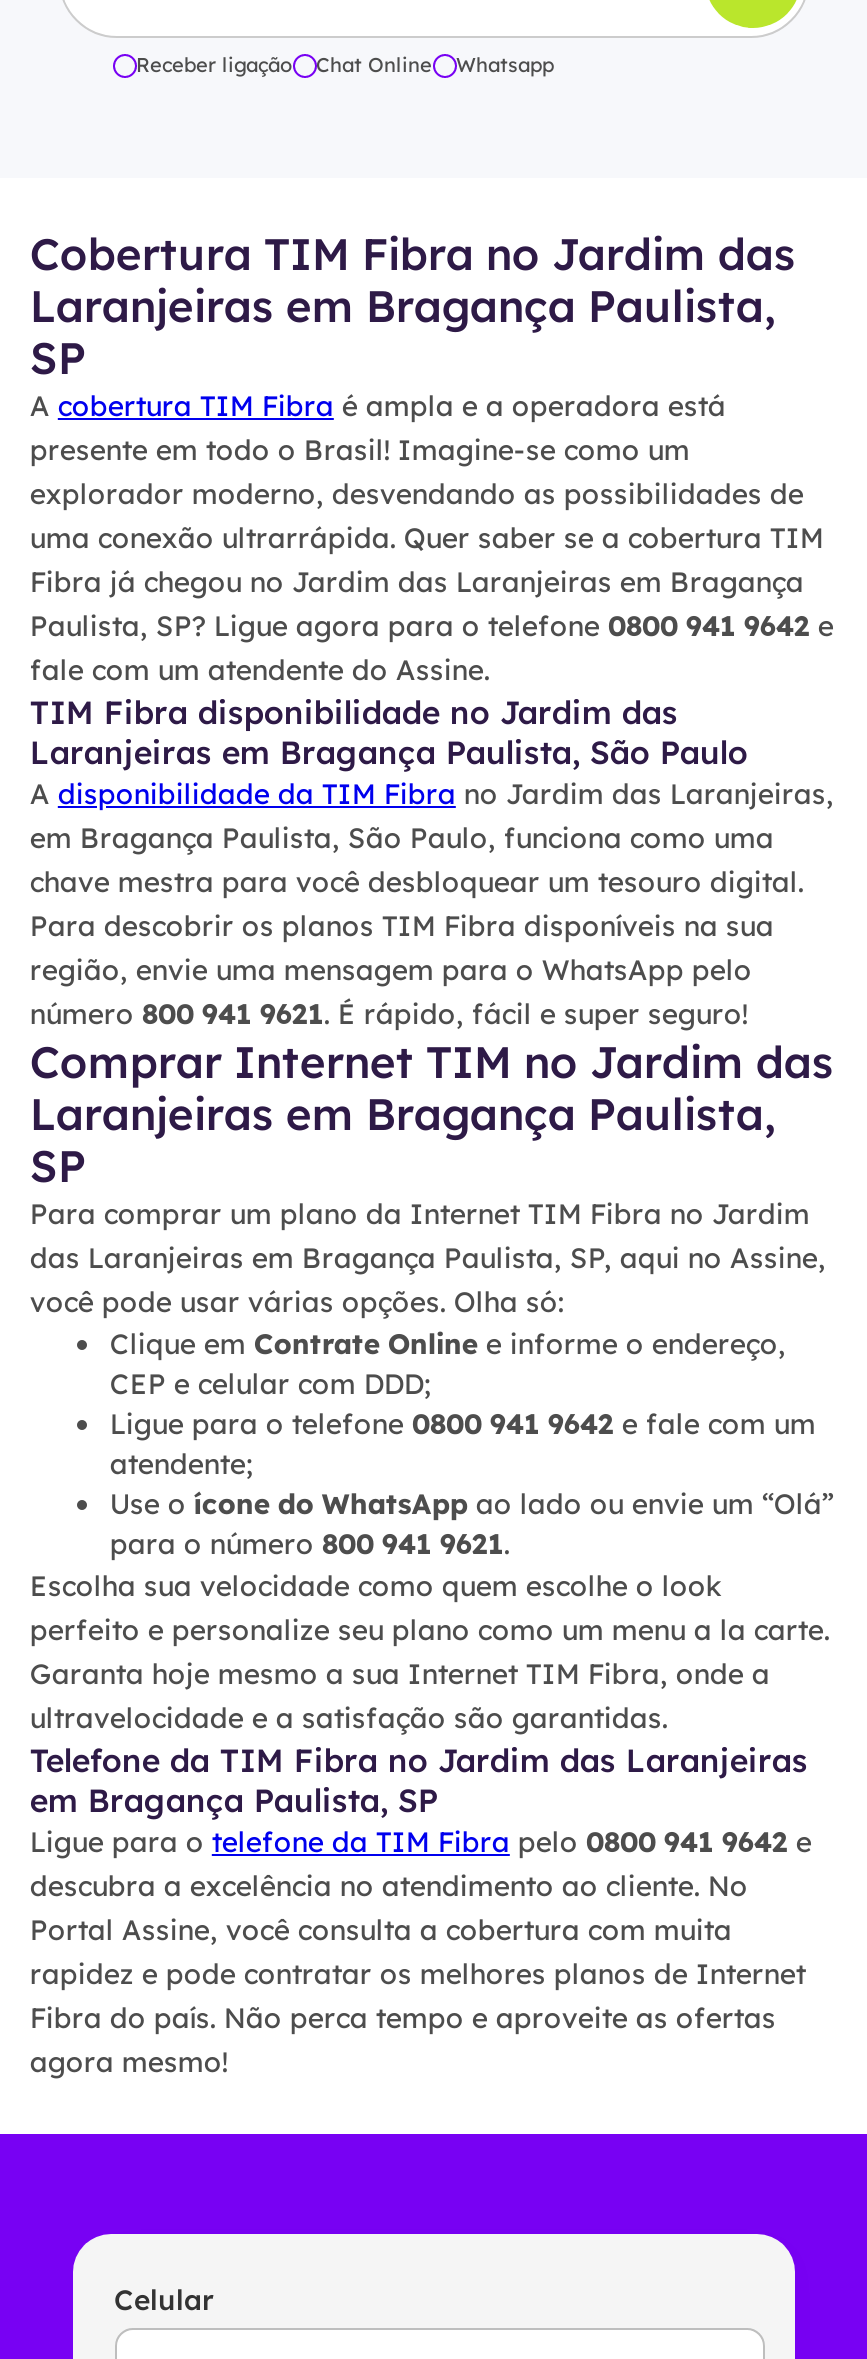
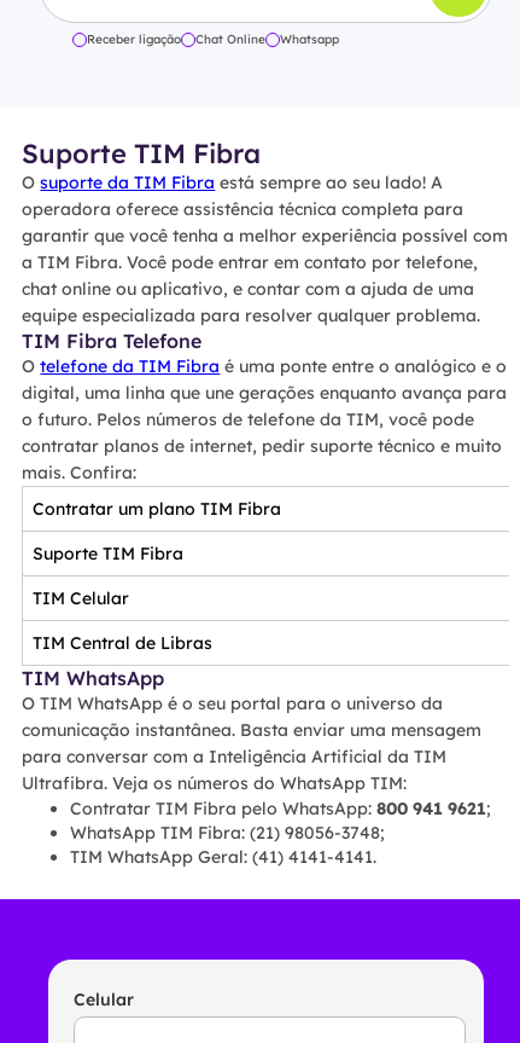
- Cobertura TIM Fibra no Jardim das
- Laranjeiras em Bragança Paulista,
- SP
- A cobertura TIM Fibra é ampla e a operadora está
- presente em todo o Brasil! Imagine-se como um
- explorador moderno, desvendando as possibilidades de
- uma conexão ultrarrápida. Quer saber se a cobertura TIM
- Fibra já chegou no Jardim das Laranjeiras em Bragança
- Paulista, SP? Ligue agora para o telefone 0800 941 9642 e
- fale com um atendente do Assine.
- TIM Fibra disponibilidade no Jardim das
- Laranjeiras em Bragança Paulista, São Paulo
- A disponibilidade da TIM Fibra no Jardim das Laranjeiras,
- em Bragança Paulista, São Paulo, funciona como uma
- chave mestra para você desbloquear um tesouro digital.
- Para descobrir os planos TIM Fibra disponíveis na sua
- região, envie uma mensagem para o WhatsApp pelo
- número 800 941 9621. É rápido, fácil e super seguro!
- Comprar Internet TIM no Jardim das
- Laranjeiras em Bragança Paulista,
- SP
- Para comprar um plano da Internet TIM Fibra no Jardim
- das Laranjeiras em Bragança Paulista, SP, aqui no Assine,
- você pode usar várias opções. Olha só:
- Clique em Contrate Online e informe o endereço,
- CEP e celular com DDD;
- Ligue para o telefone 0800 941 9642 e fale com um
- atendente;
- Use o ícone do WhatsApp ao lado ou envie um “Olá”
- para o número 800 941 9621.
- Escolha sua velocidade como quem escolhe o look
- perfeito e personalize seu plano como um menu a la carte.
- Garanta hoje mesmo a sua Internet TIM Fibra, onde a
- ultravelocidade e a satisfação são garantidas.
- Telefone da TIM Fibra no Jardim das Laranjeiras
- em Bragança Paulista, SP
- Ligue para o telefone da TIM Fibra pelo 0800 941 9642 e
- descubra a excelência no atendimento ao cliente. No
- Portal Assine, você consulta a cobertura com muita
- rapidez e pode contratar os melhores planos de Internet
- Fibra do país. Não perca tempo e aproveite as ofertas
- agora mesmo!
+ Suporte TIM Fibra
+ O suporte da TIM Fibra está sempre ao seu lado! A
+ operadora oferece assistência técnica completa para
+ garantir que você tenha a melhor experiência possível com
+ a TIM Fibra. Você pode entrar em contato por telefone,
+ chat online ou aplicativo, e contar com a ajuda de uma
+ equipe especializada para resolver qualquer problema.
+ TIM Fibra Telefone
+ O telefone da TIM Fibra é uma ponte entre o analógico e o
+ digital, uma linha que une gerações enquanto avança para
+ o futuro. Pelos números de telefone da TIM, você pode
+ contratar planos de internet, pedir suporte técnico e muito
+ mais. Confira:
+ Contratar um plano TIM Fibra
+ Suporte TIM Fibra
+ TIM Celular
+ TIM Central de Libras
+ TIM WhatsApp
+ O TIM WhatsApp é o seu portal para o universo da
+ comunicação instantânea. Basta enviar uma mensagem
+ para conversar com a Inteligência Artificial da TIM
+ Ultrafibra. Veja os números do WhatsApp TIM:
+ Contratar TIM Fibra pelo WhatsApp: 800 941 9621;
+ WhatsApp TIM Fibra: (21) 98056-3748;
+ TIM WhatsApp Geral: (41) 4141-4141.
